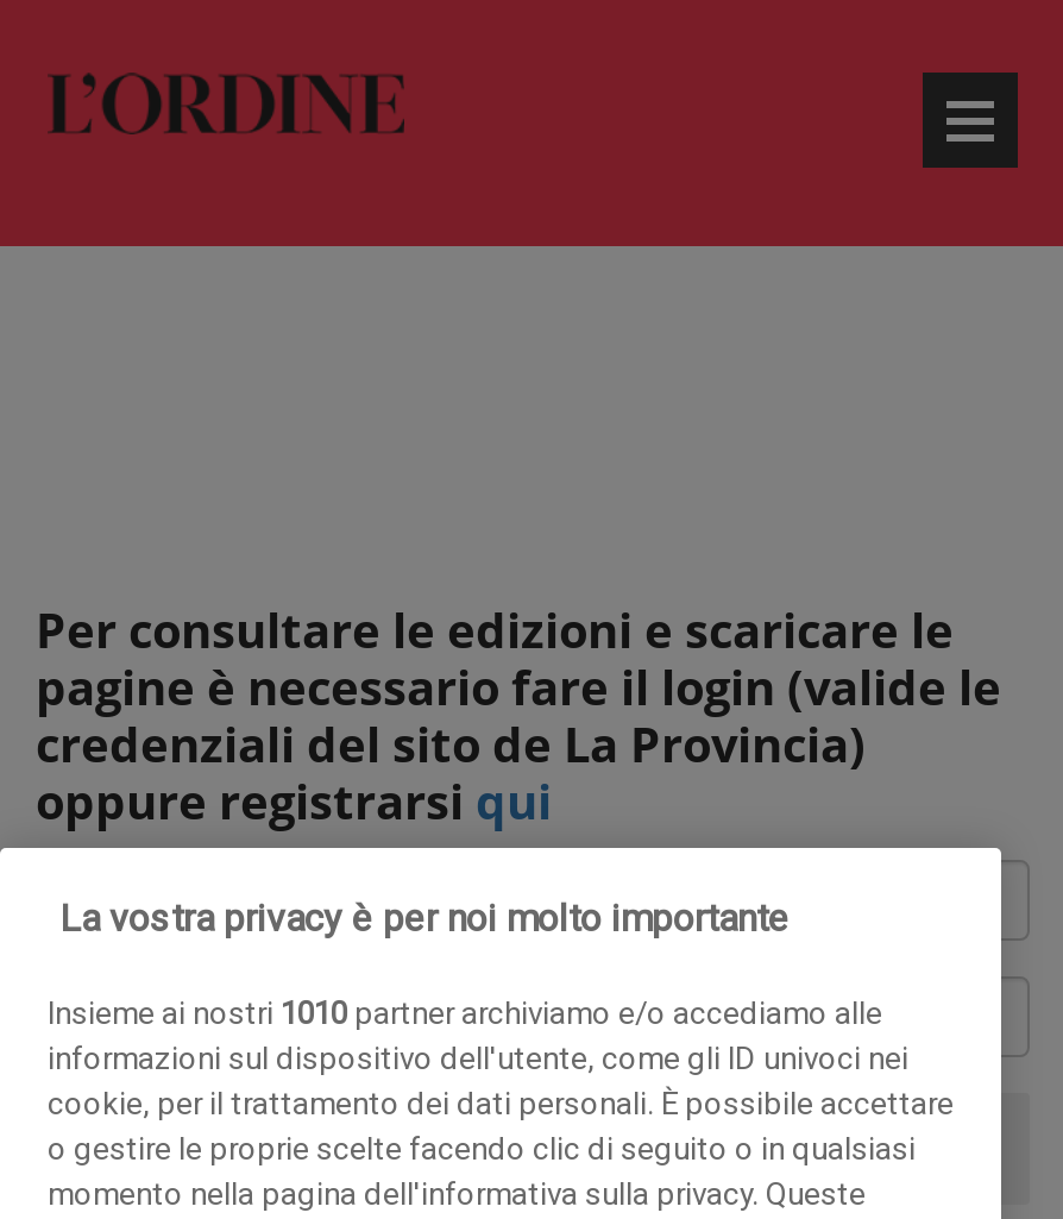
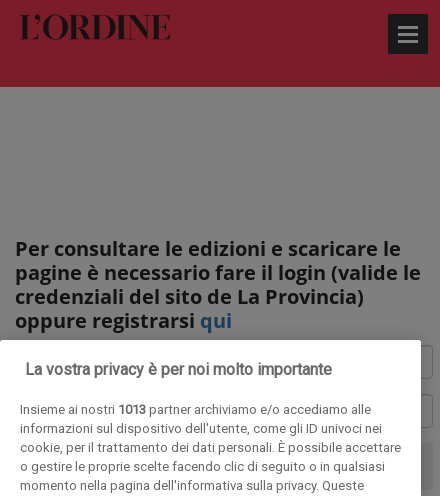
- Insieme ai nostri 1010 partner archiviamo e/o accediamo alle
+ Insieme ai nostri 1013 partner archiviamo e/o accediamo alle
